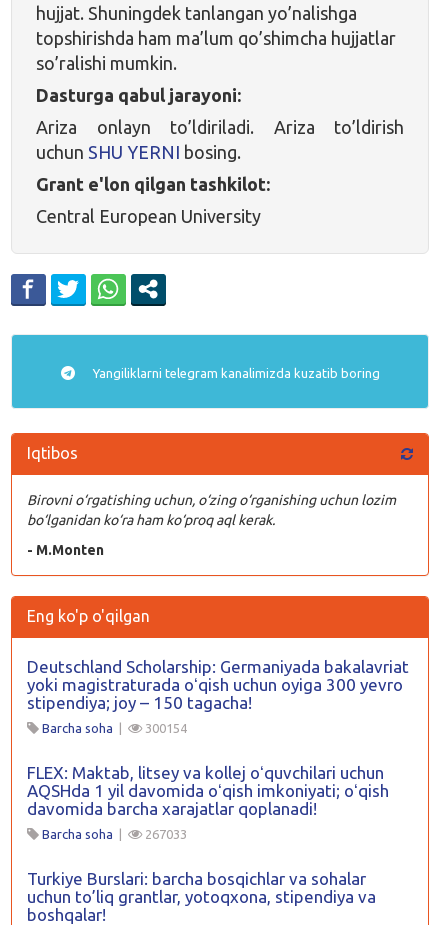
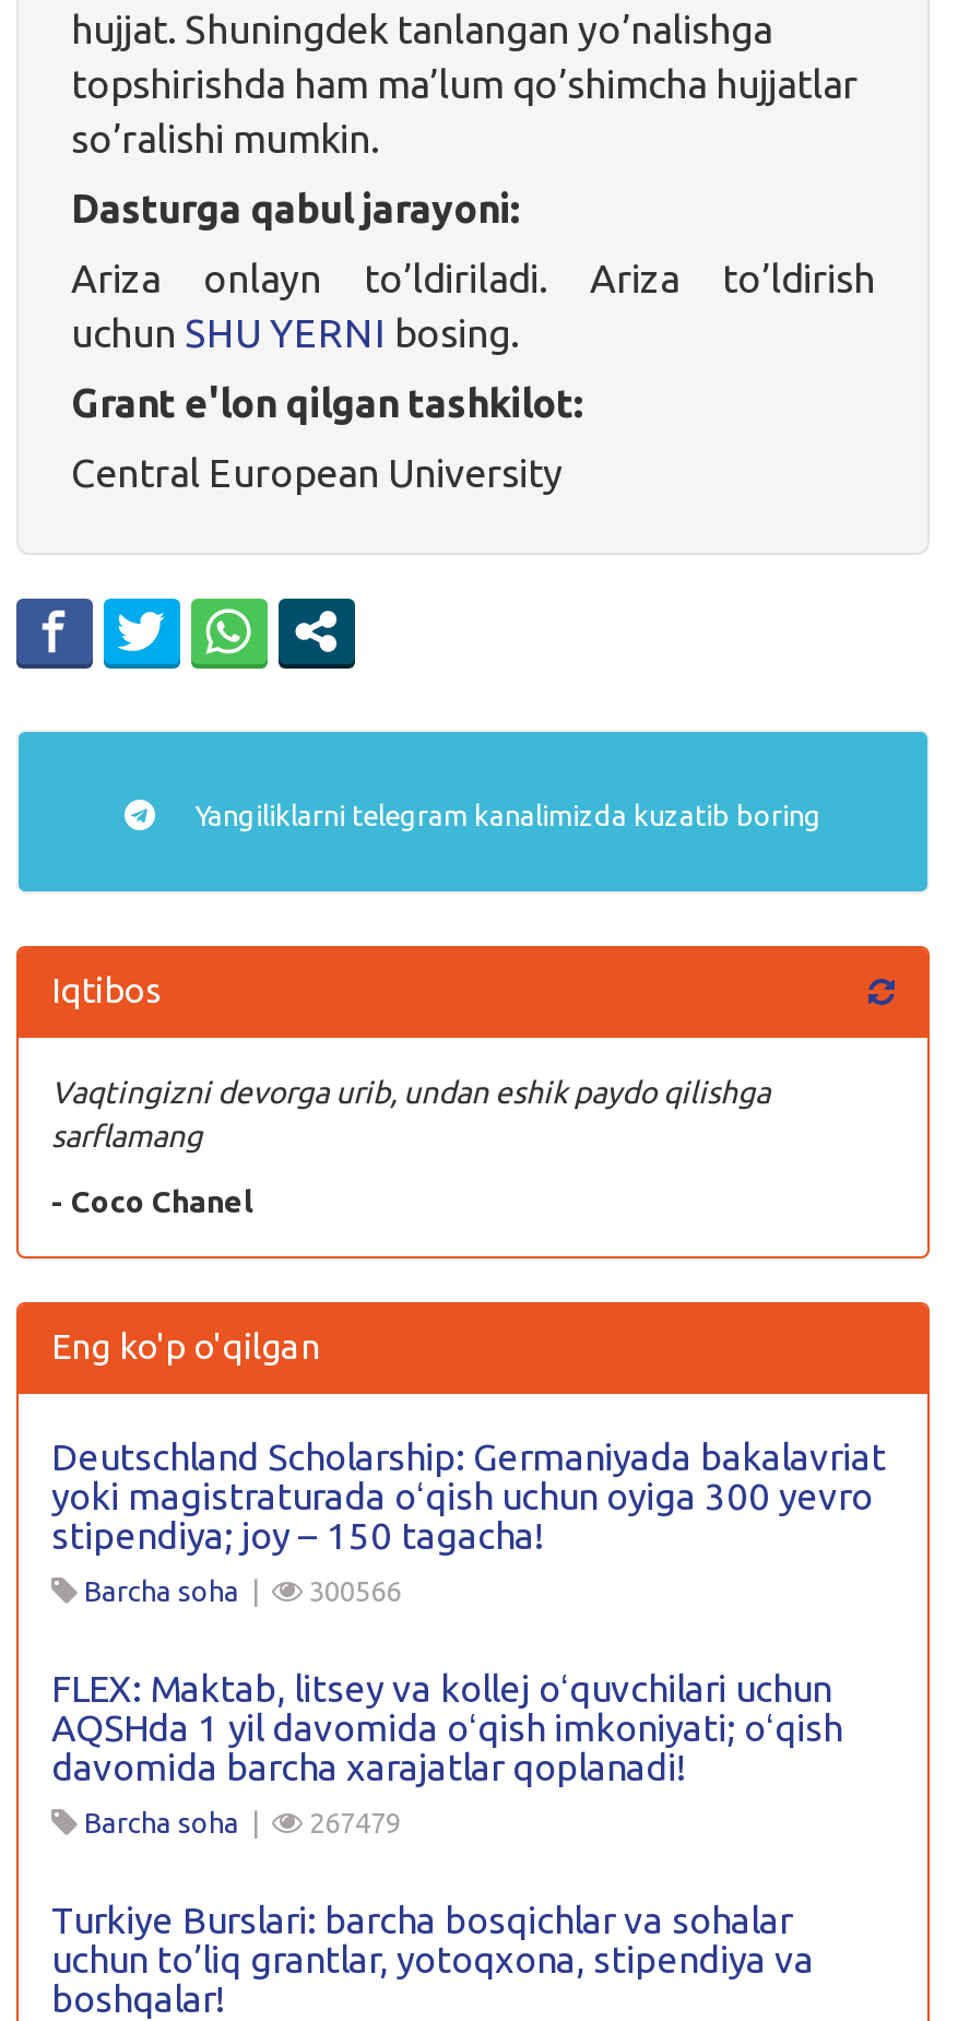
- Birovni o‘rgatishing uchun, o‘zing o‘rganishing uchun lozim
- bo‘lganidan ko‘ra ham ko‘proq aql kerak.
+ Vaqtingizni devorga urib, undan eshik paydo qilishga
+ sarflamang

- - M.Monten
+ - Coco Chanel

- 300154
+ 300566

- 267033
+ 267479
